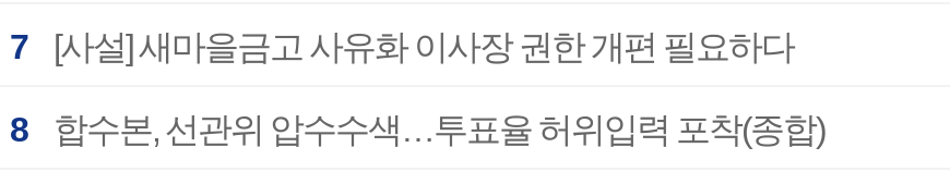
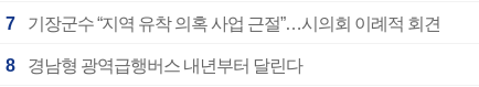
- [사설] 새마을금고 사유화 이사장 권한 개편 필요하다
+ 기장군수 “지역 유착 의혹 사업 근절”…시의회 이례적 회견

- 합수본, 선관위 압수수색…투표율 허위입력 포착(종합)
+ 경남형 광역급행버스 내년부터 달린다
